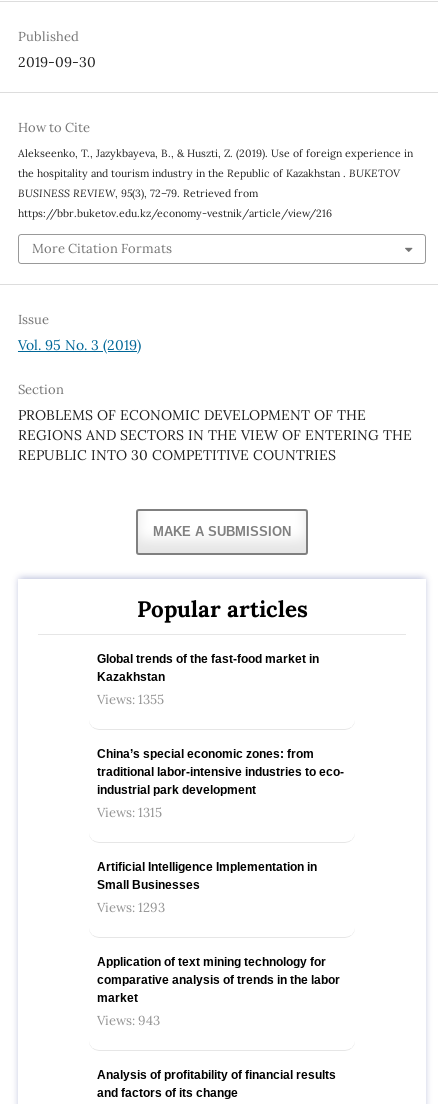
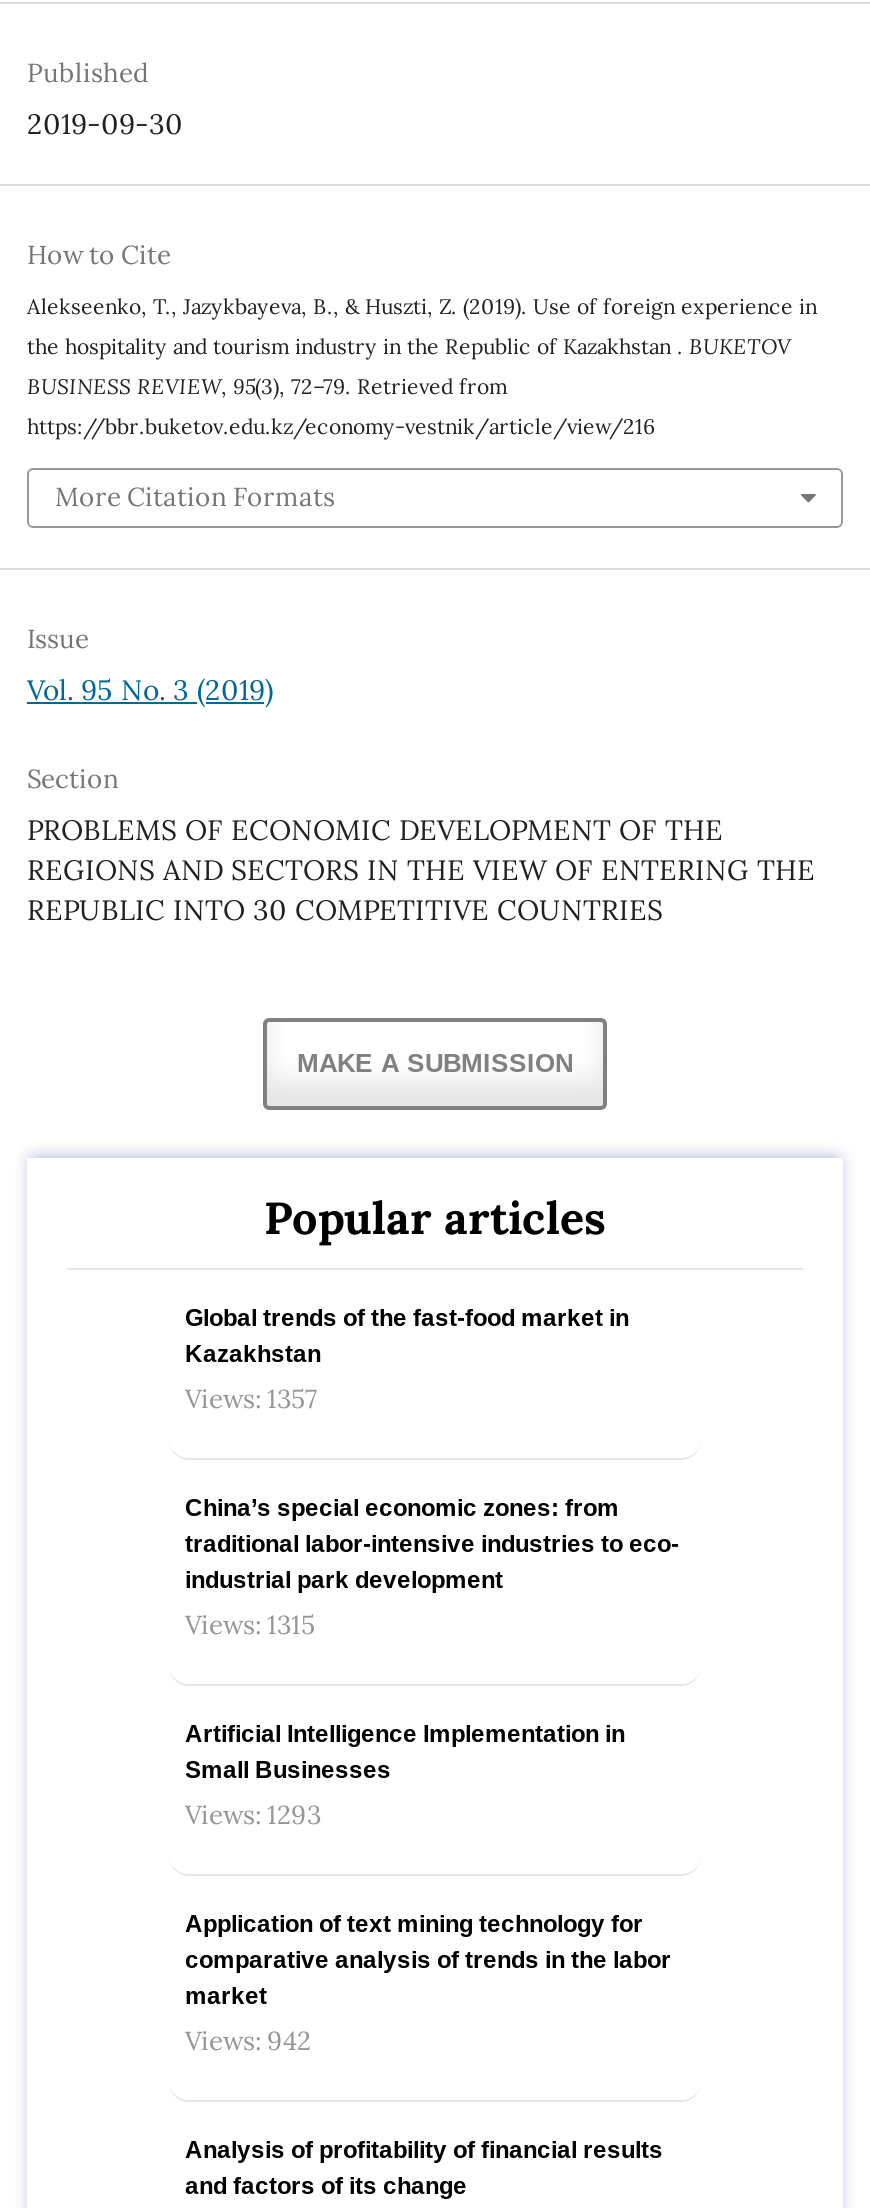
- Views: 1355
+ Views: 1357

- Views: 943
+ Views: 942
